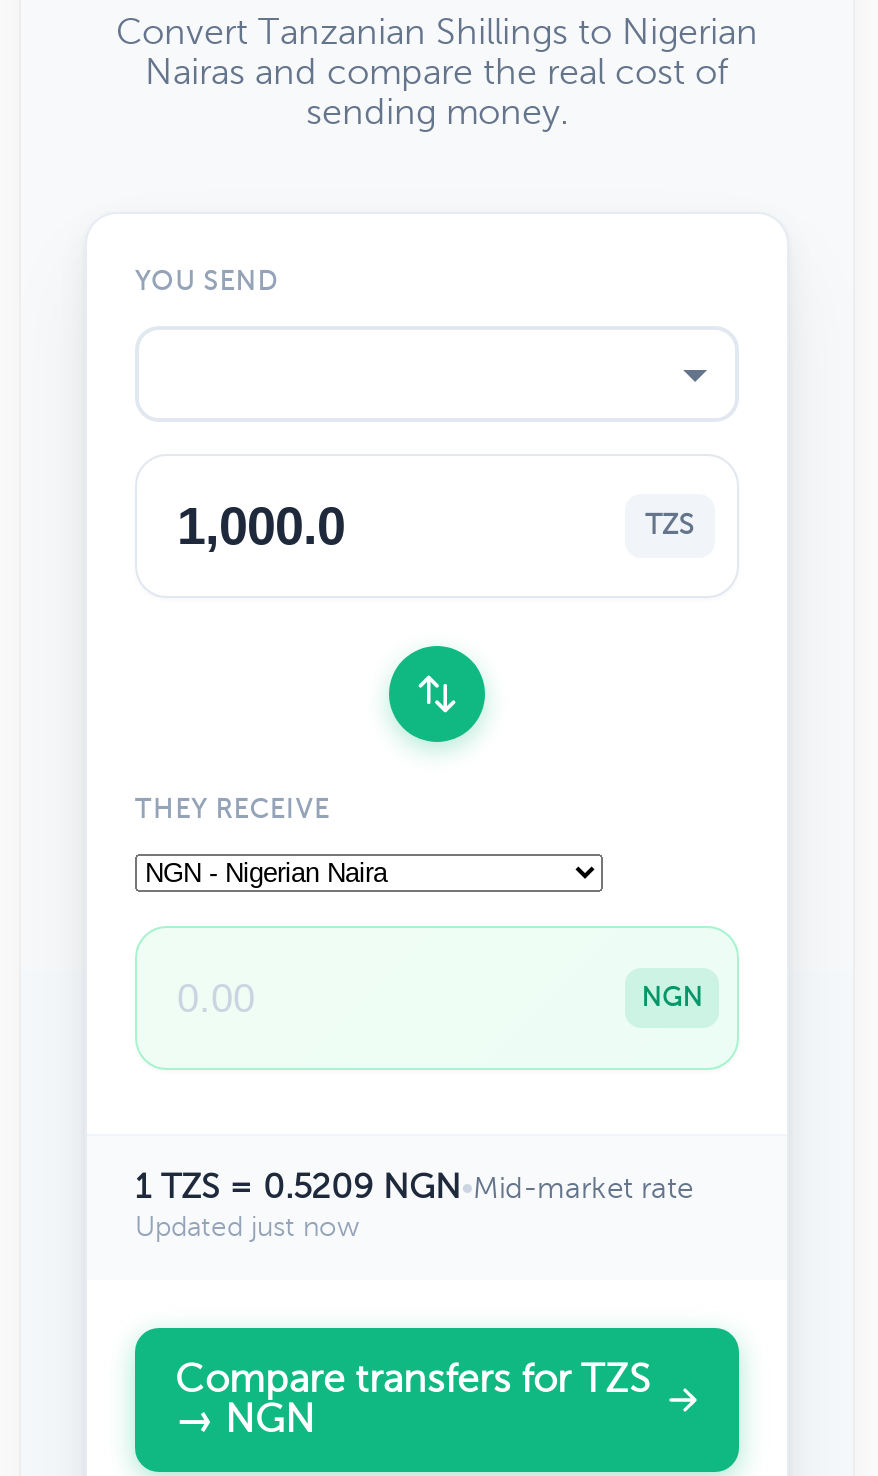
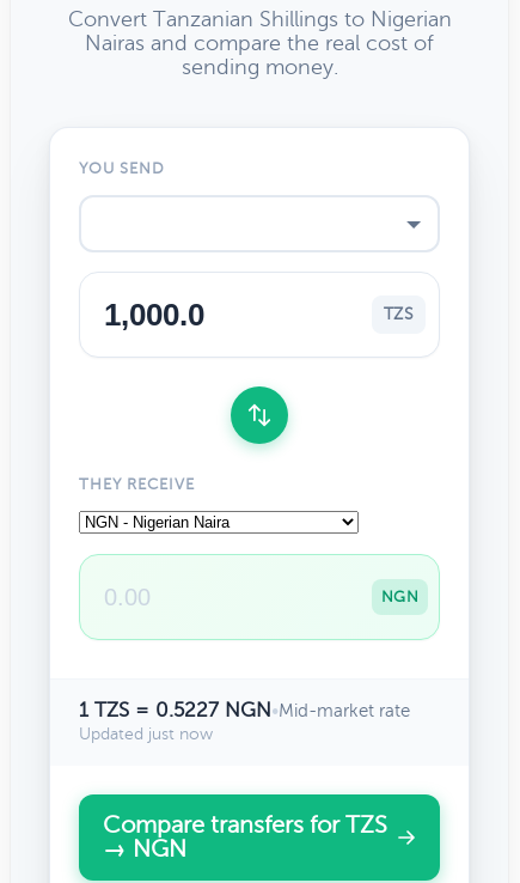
- 1 TZS = 0.5209 NGN • Mid-market rate
+ 1 TZS = 0.5227 NGN • Mid-market rate
